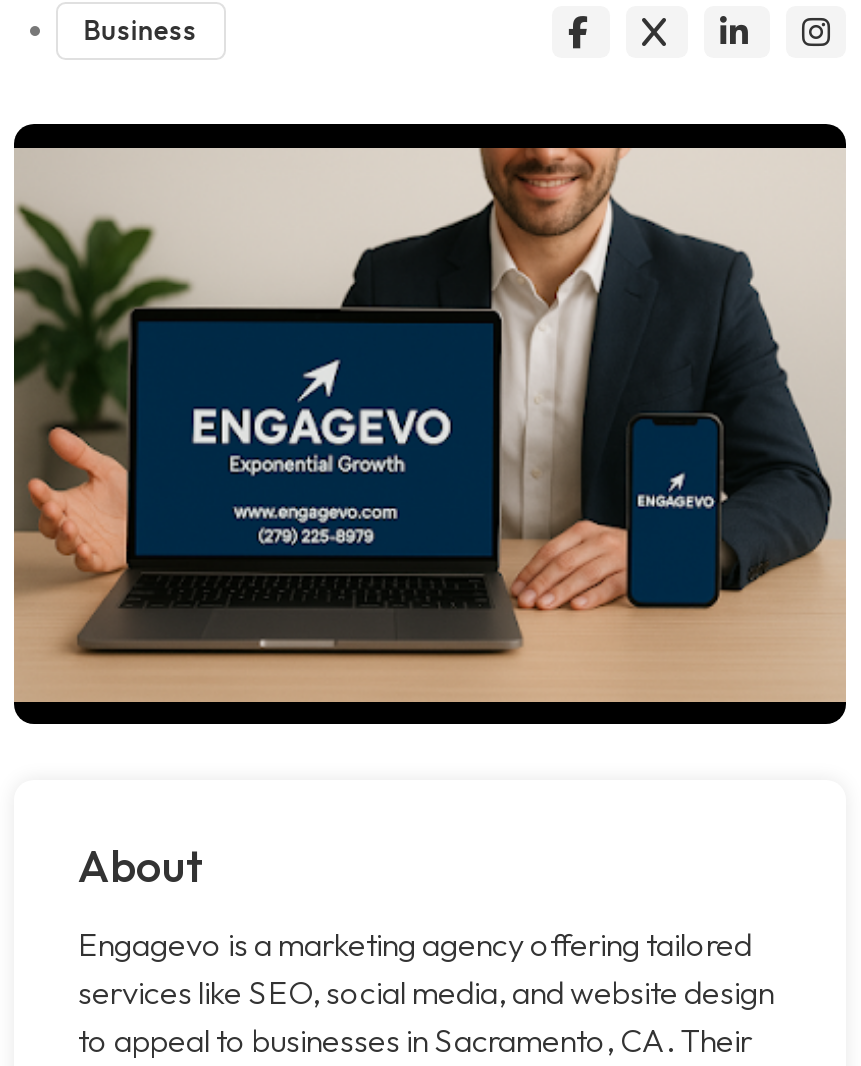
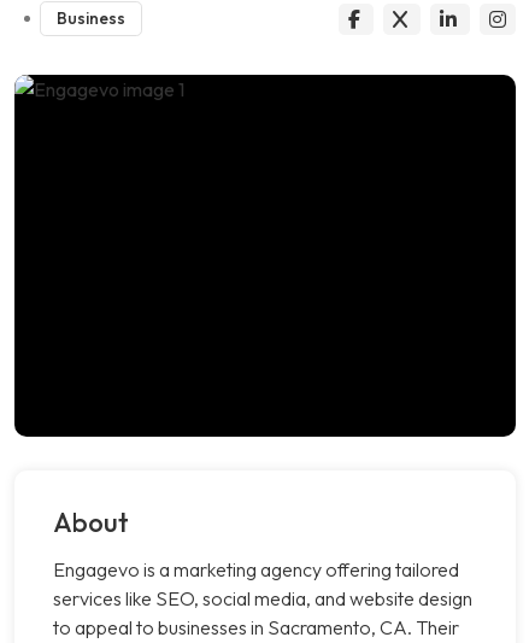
- [image]
